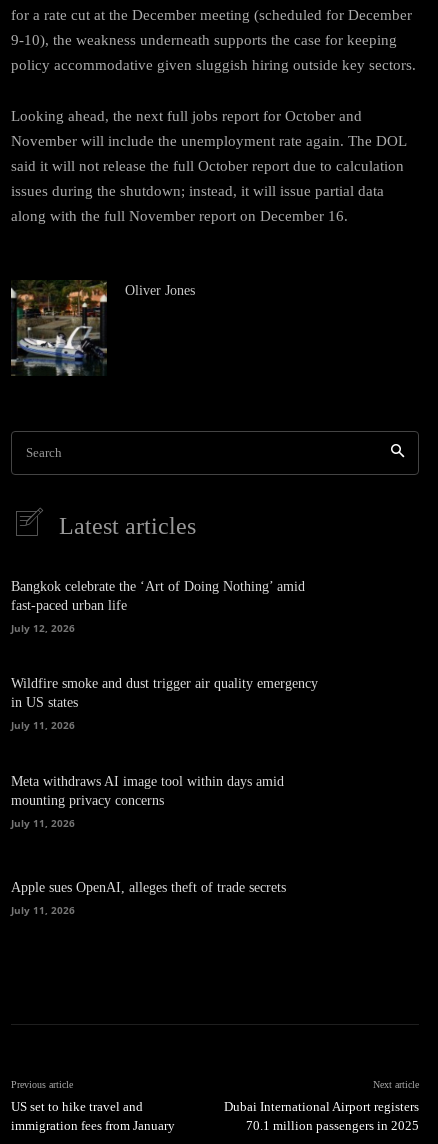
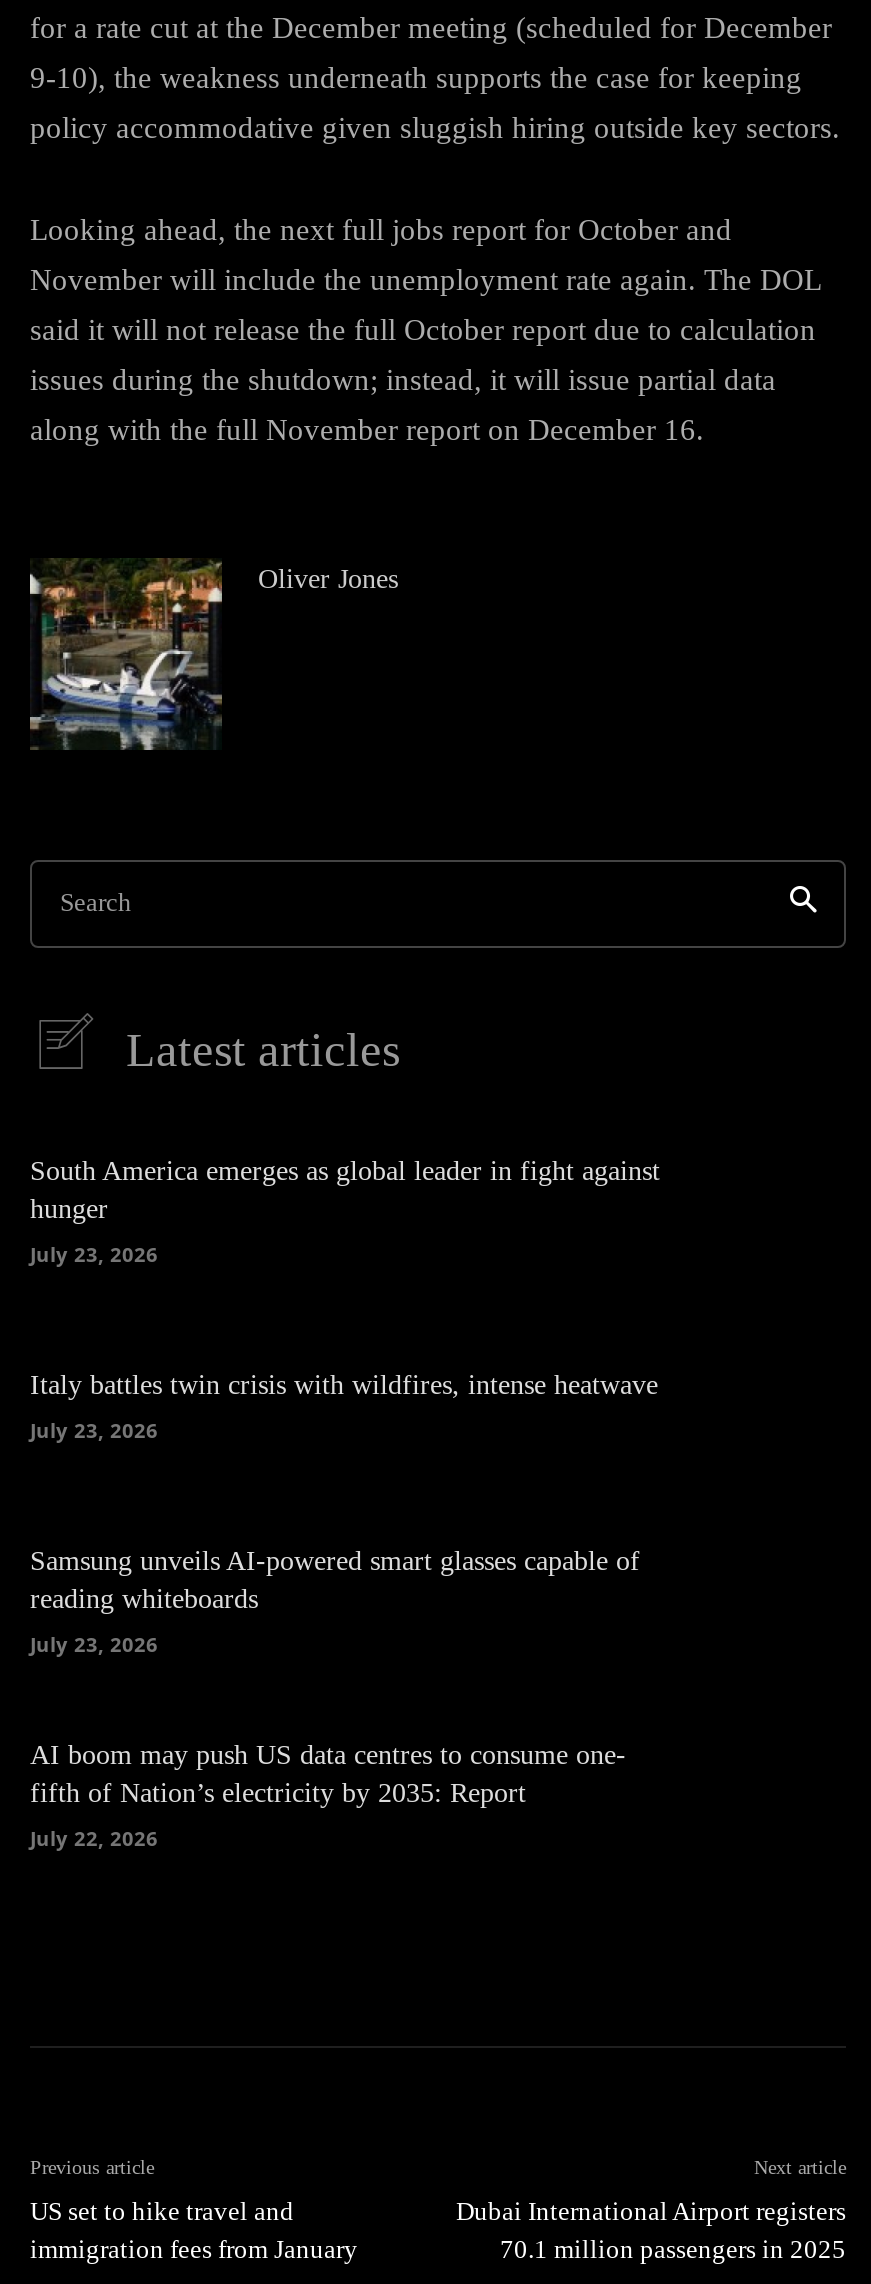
- Bangkok celebrate the ‘Art of Doing Nothing’ amid
- fast-paced urban life
+ South America emerges as global leader in fight against
+ hunger

- July 12, 2026
+ July 23, 2026

- Wildfire smoke and dust trigger air quality emergency
- in US states
+ Italy battles twin crisis with wildfires, intense heatwave

- July 11, 2026
+ July 23, 2026

- Meta withdraws AI image tool within days amid
- mounting privacy concerns
+ Samsung unveils AI-powered smart glasses capable of
+ reading whiteboards

- July 11, 2026
+ July 23, 2026

- Apple sues OpenAI, alleges theft of trade secrets
+ AI boom may push US data centres to consume one-
+ fifth of Nation’s electricity by 2035: Report

- July 11, 2026
+ July 22, 2026
